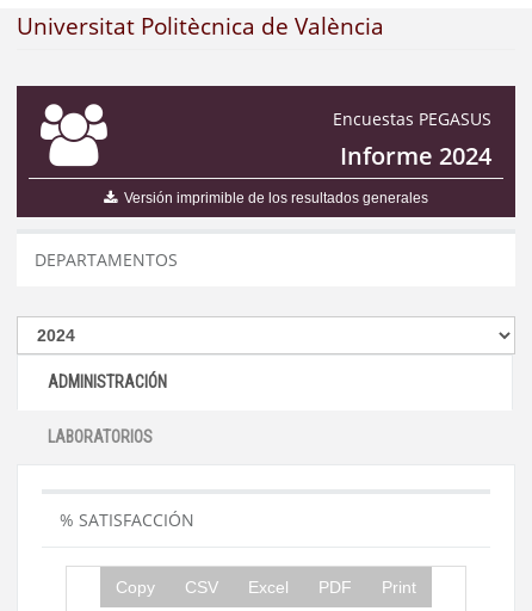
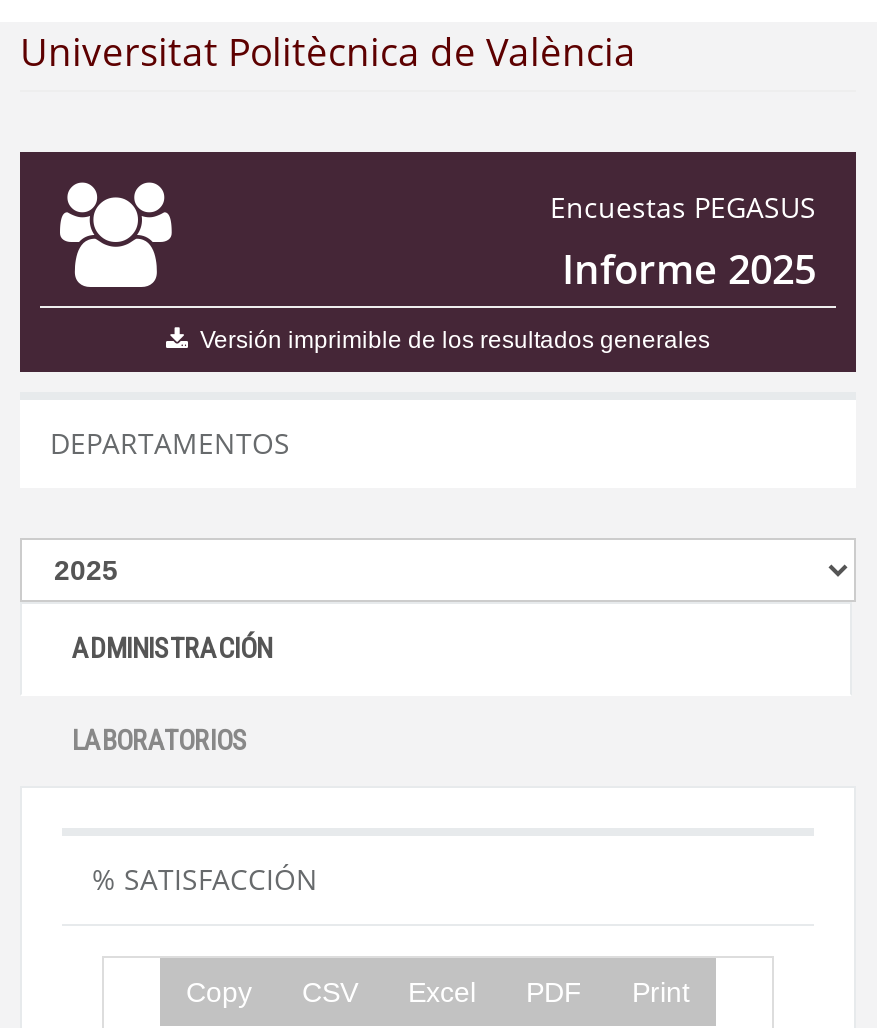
- Informe 2024
+ Informe 2025
